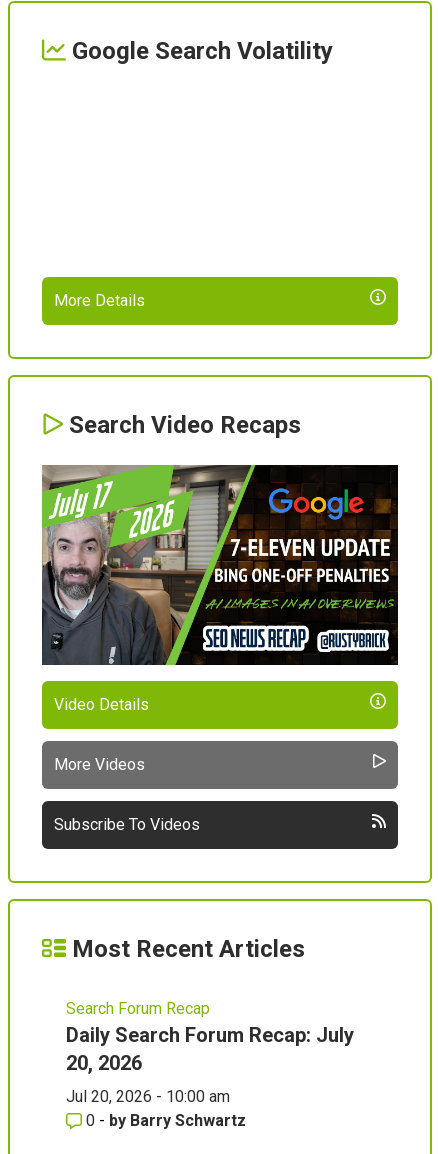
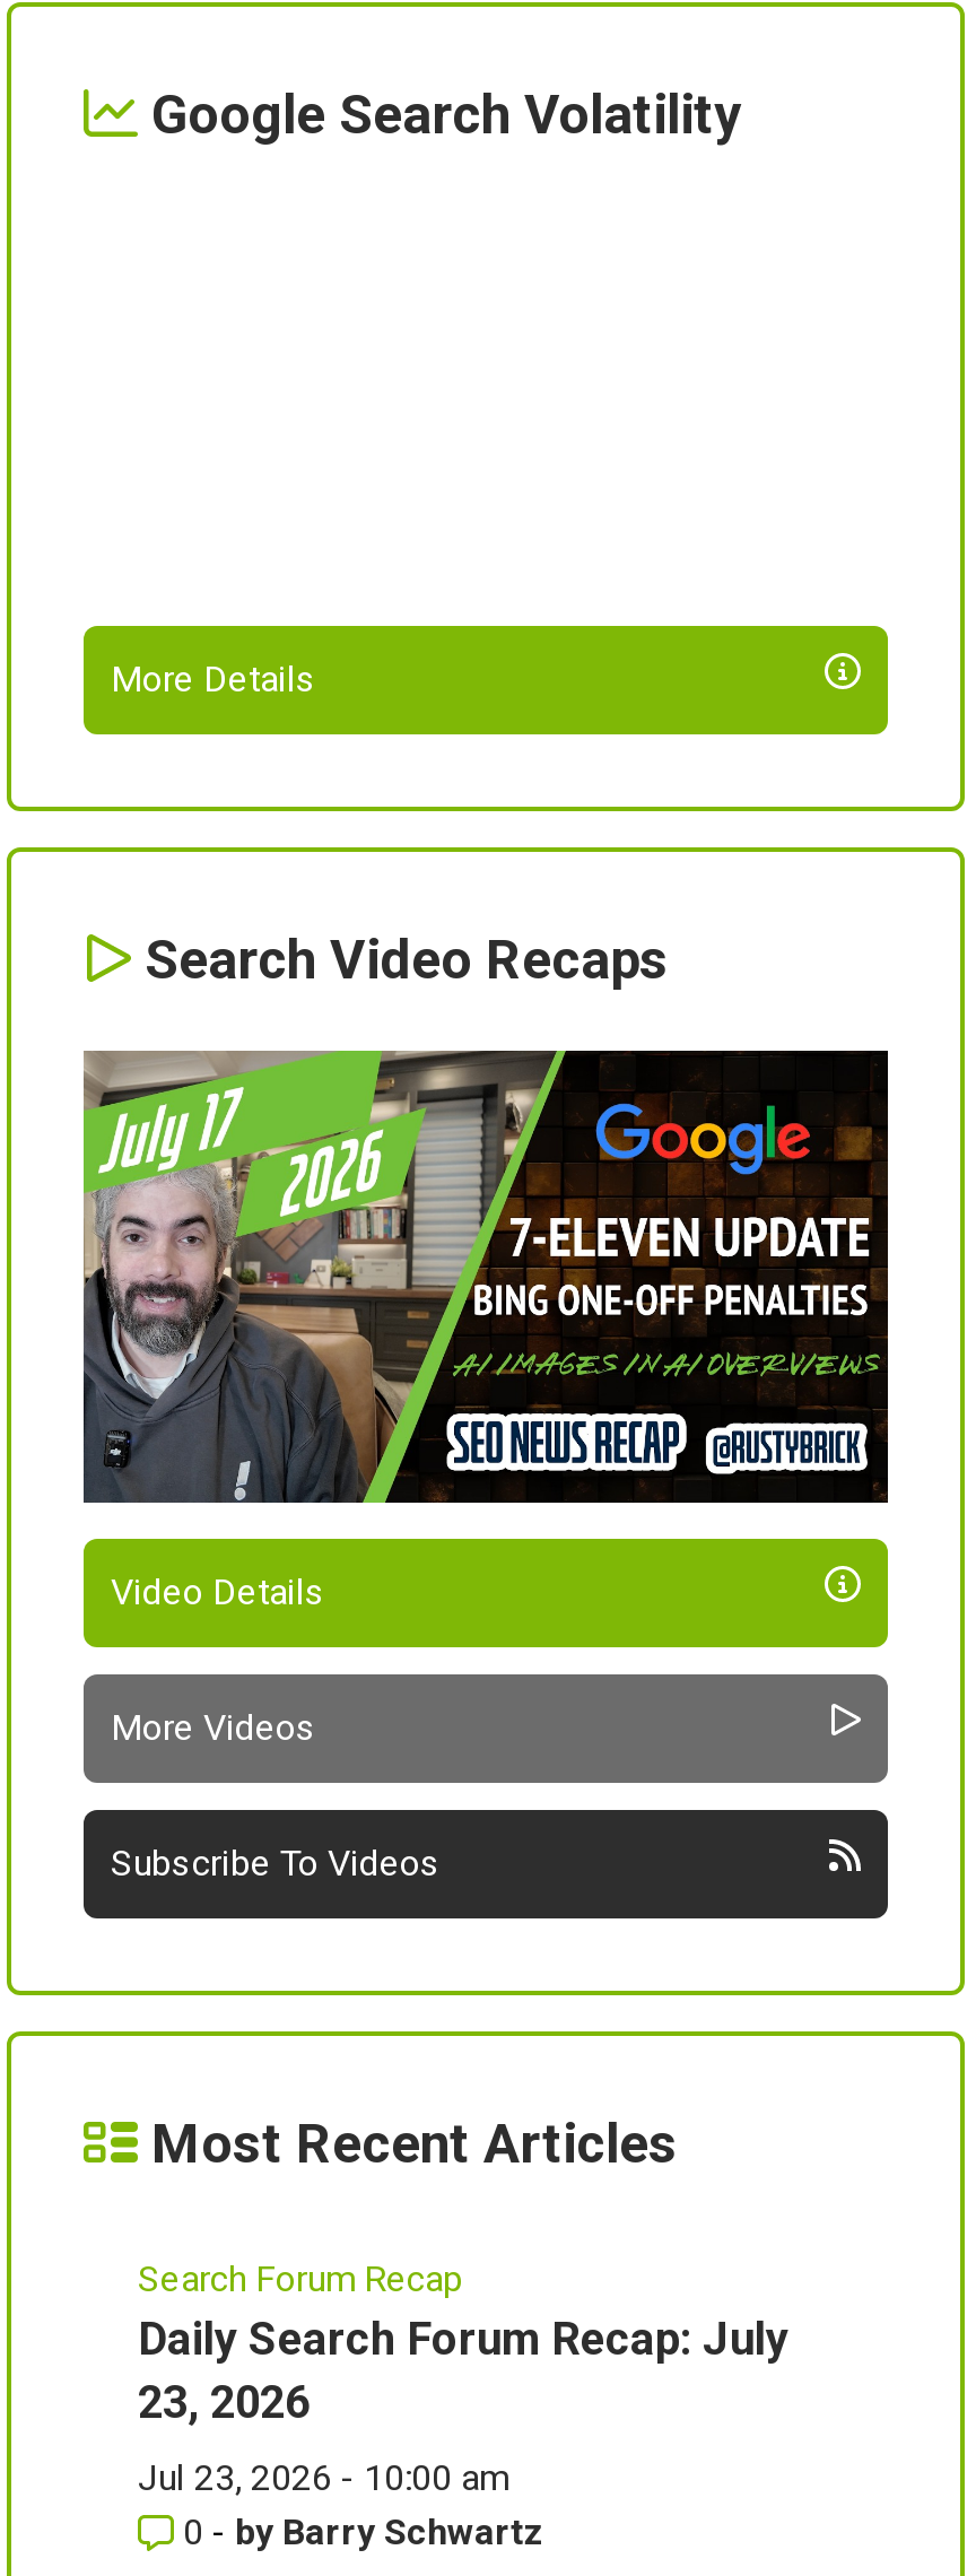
- 20, 2026
+ 23, 2026

- Jul 20, 2026 - 10:00 am
+ Jul 23, 2026 - 10:00 am
